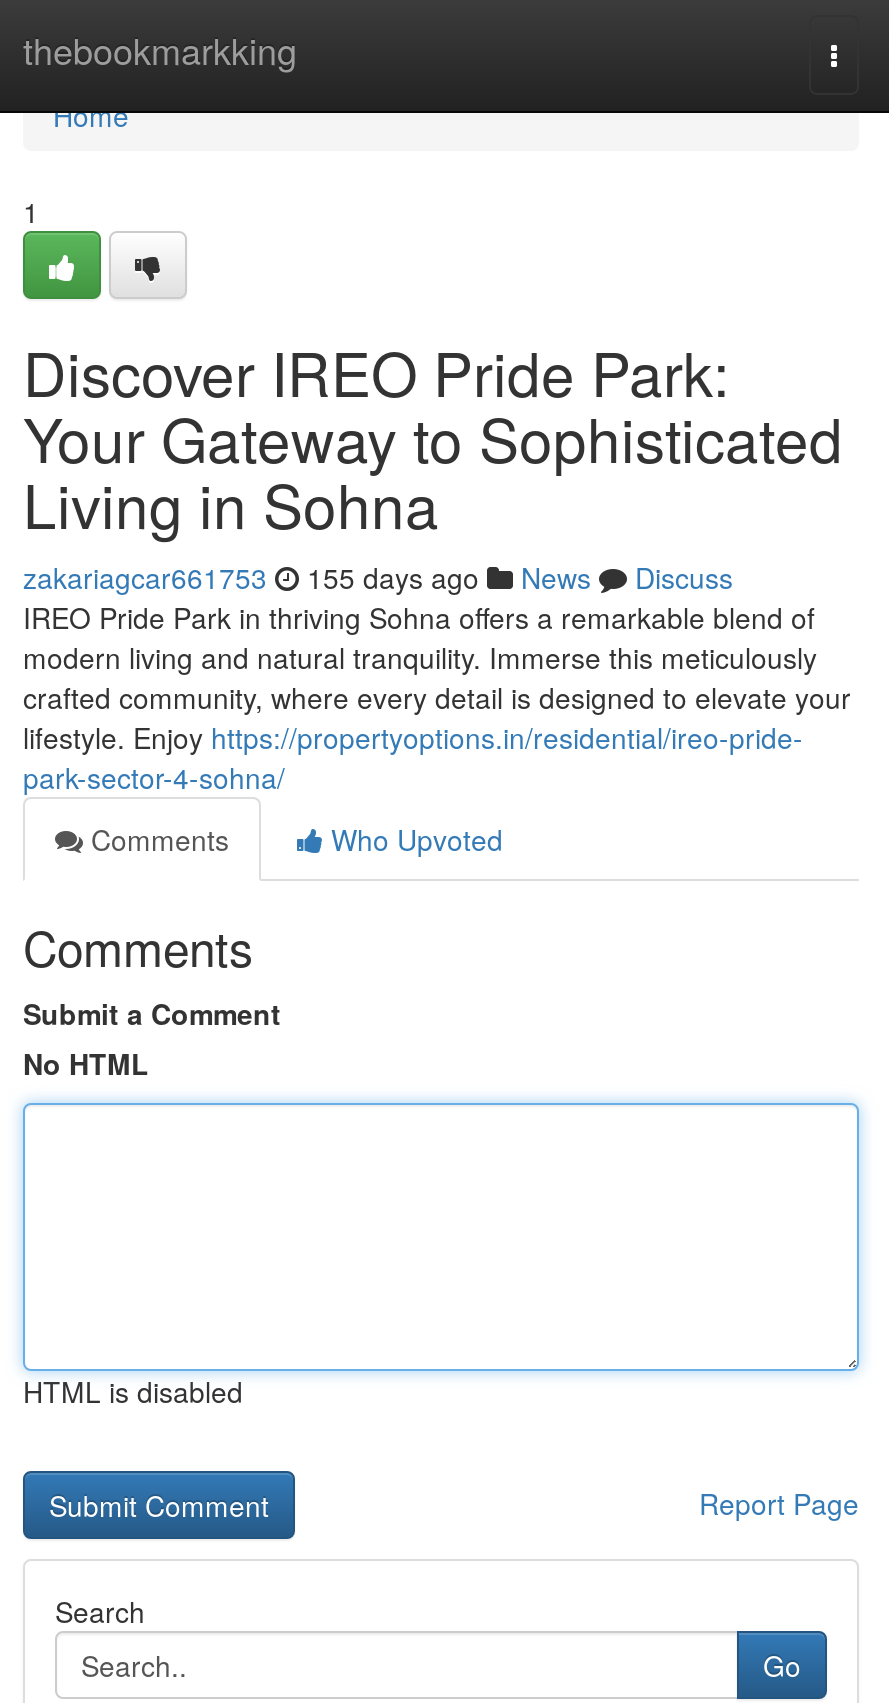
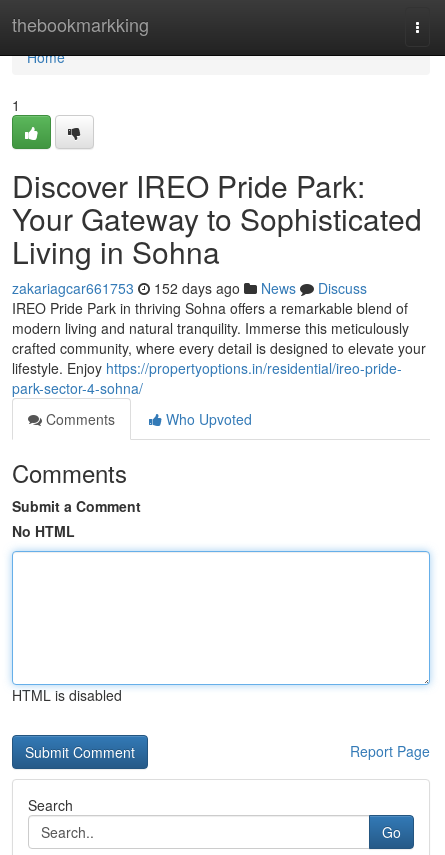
- zakariagcar661753 155 days ago News Discuss
+ zakariagcar661753 152 days ago News Discuss
